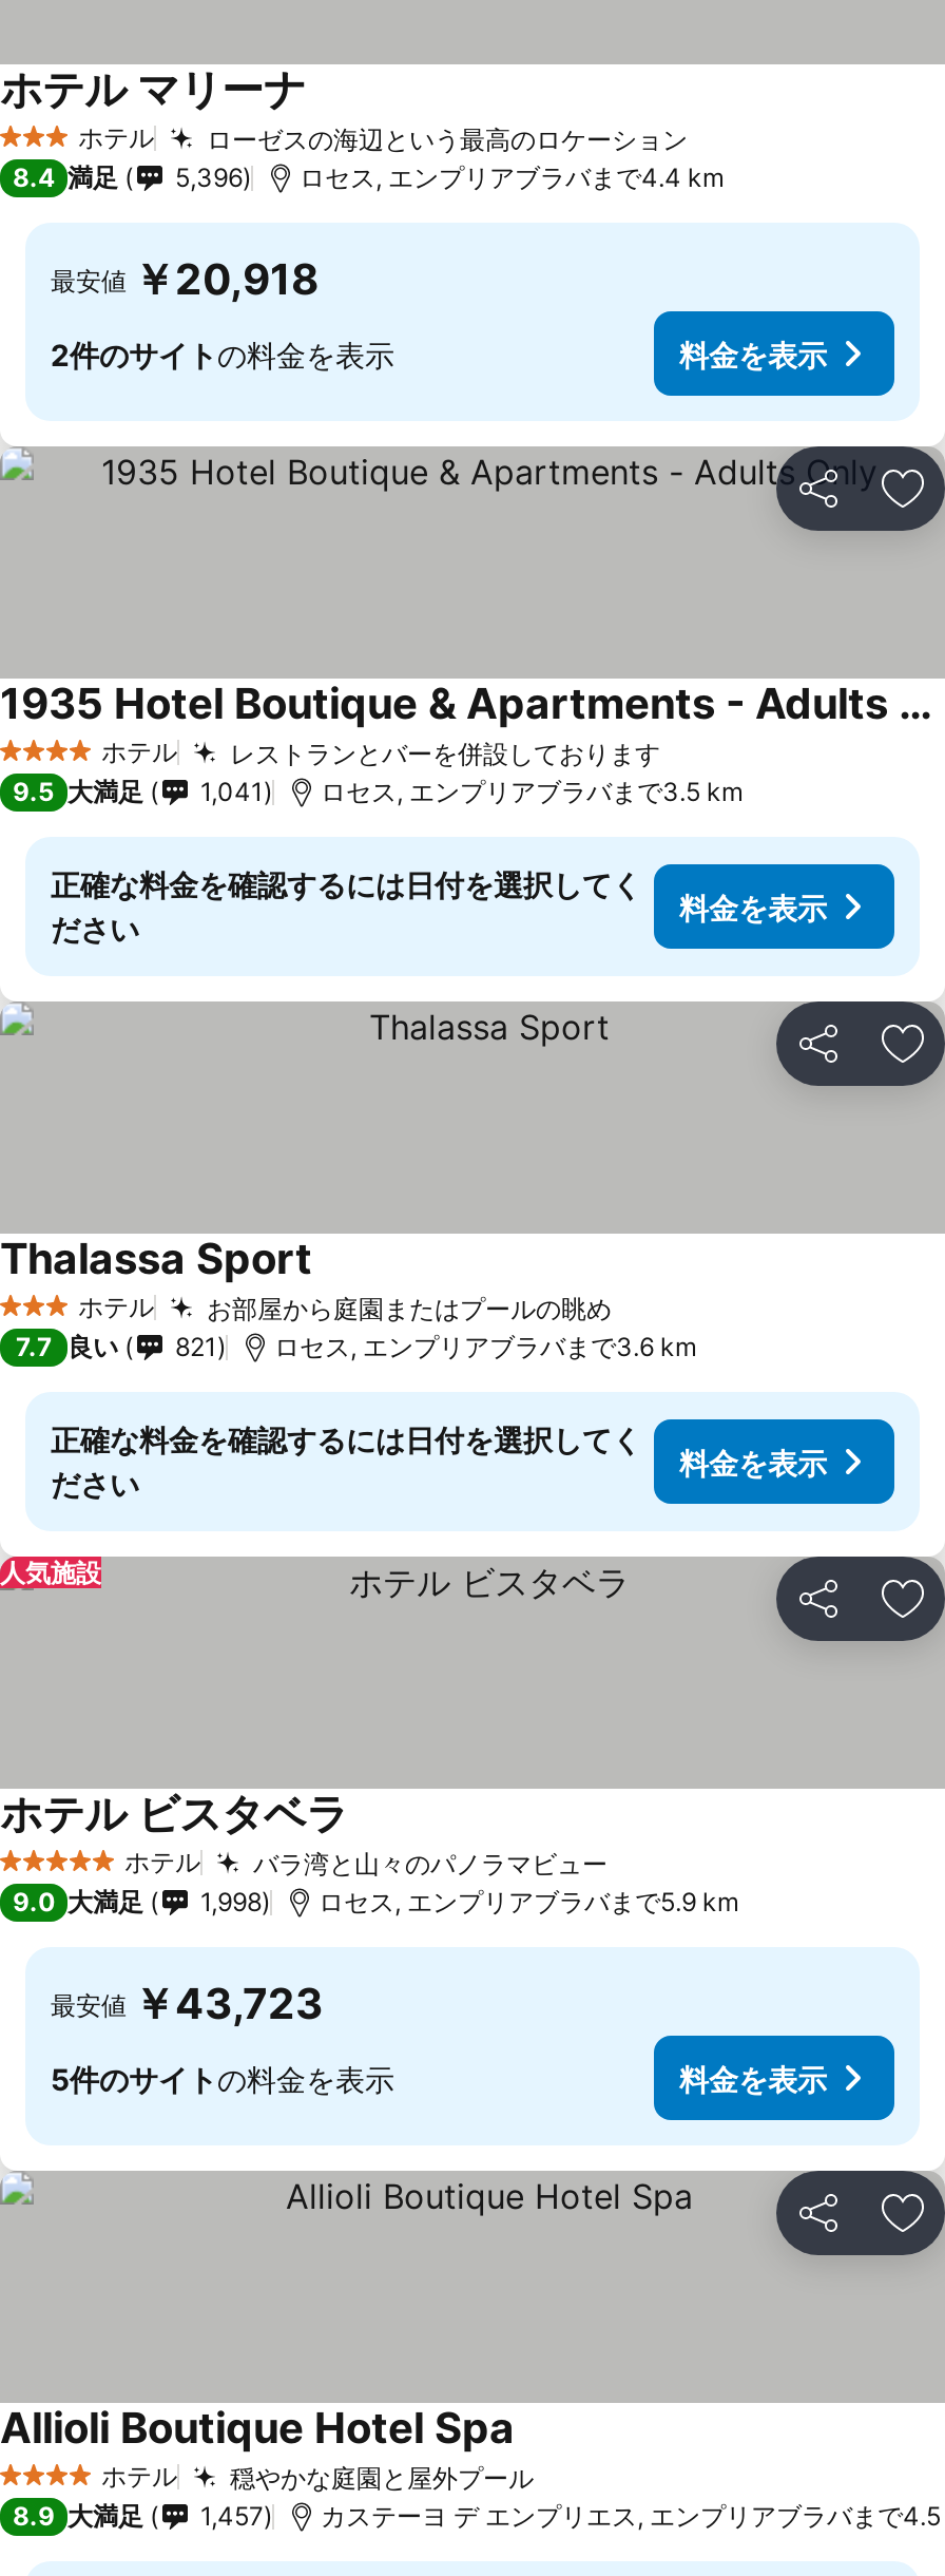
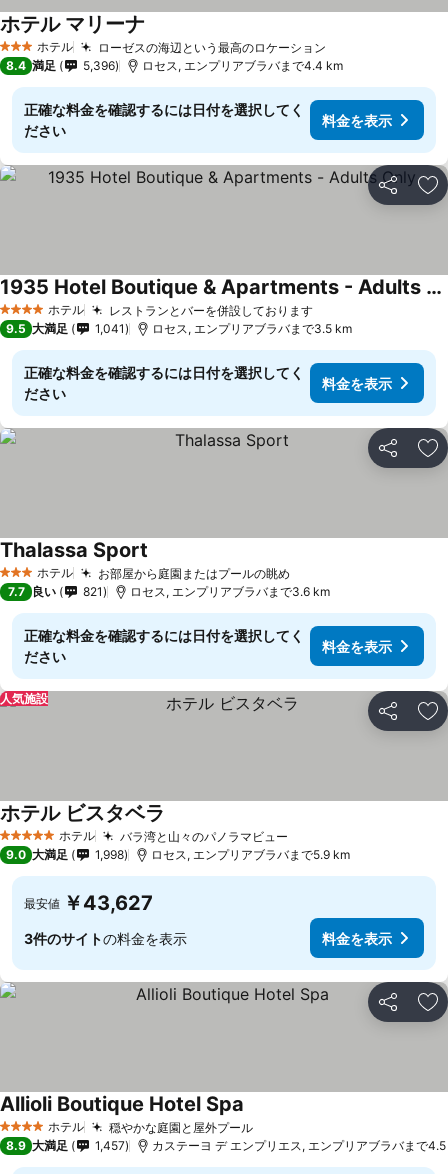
- 最安値 ￥20,918
- 2件のサイトの料金を表示
+ 正確な料金を確認するには日付を選択してく
+ ださい

- 最安値 ￥43,723
+ 最安値 ￥43,627

- 5件のサイトの料金を表示
+ 3件のサイトの料金を表示
